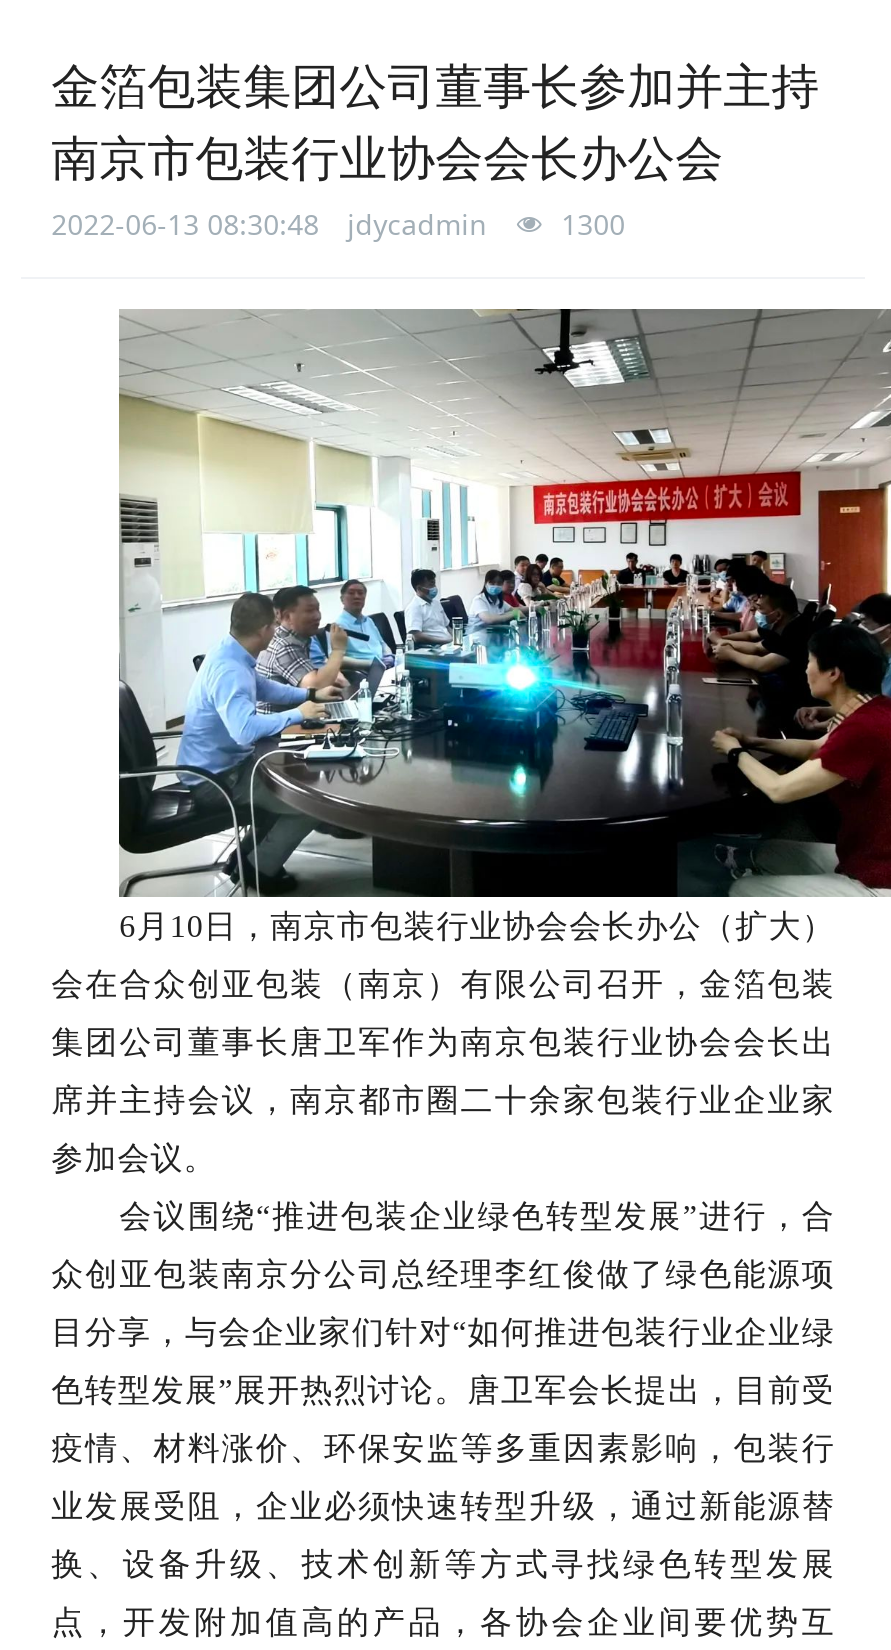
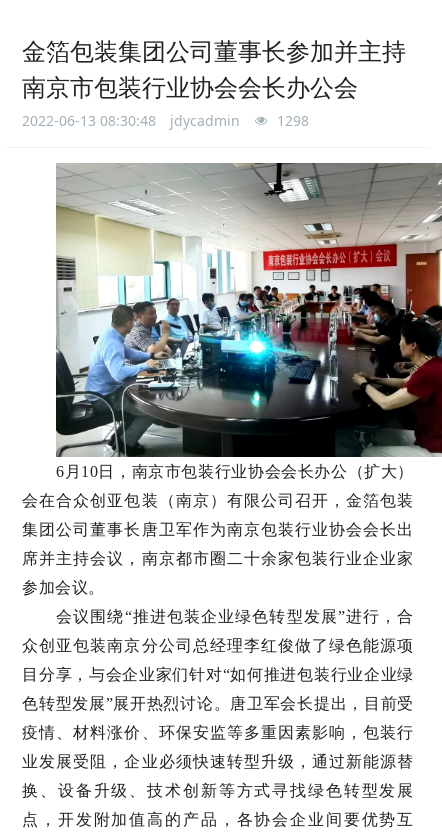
- 2022-06-13 08:30:48 jdycadmin 1300
+ 2022-06-13 08:30:48 jdycadmin 1298
